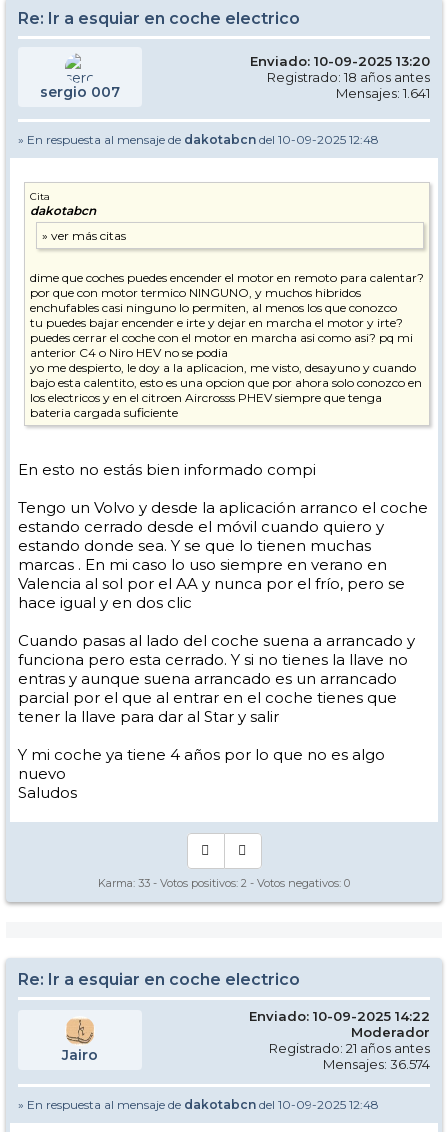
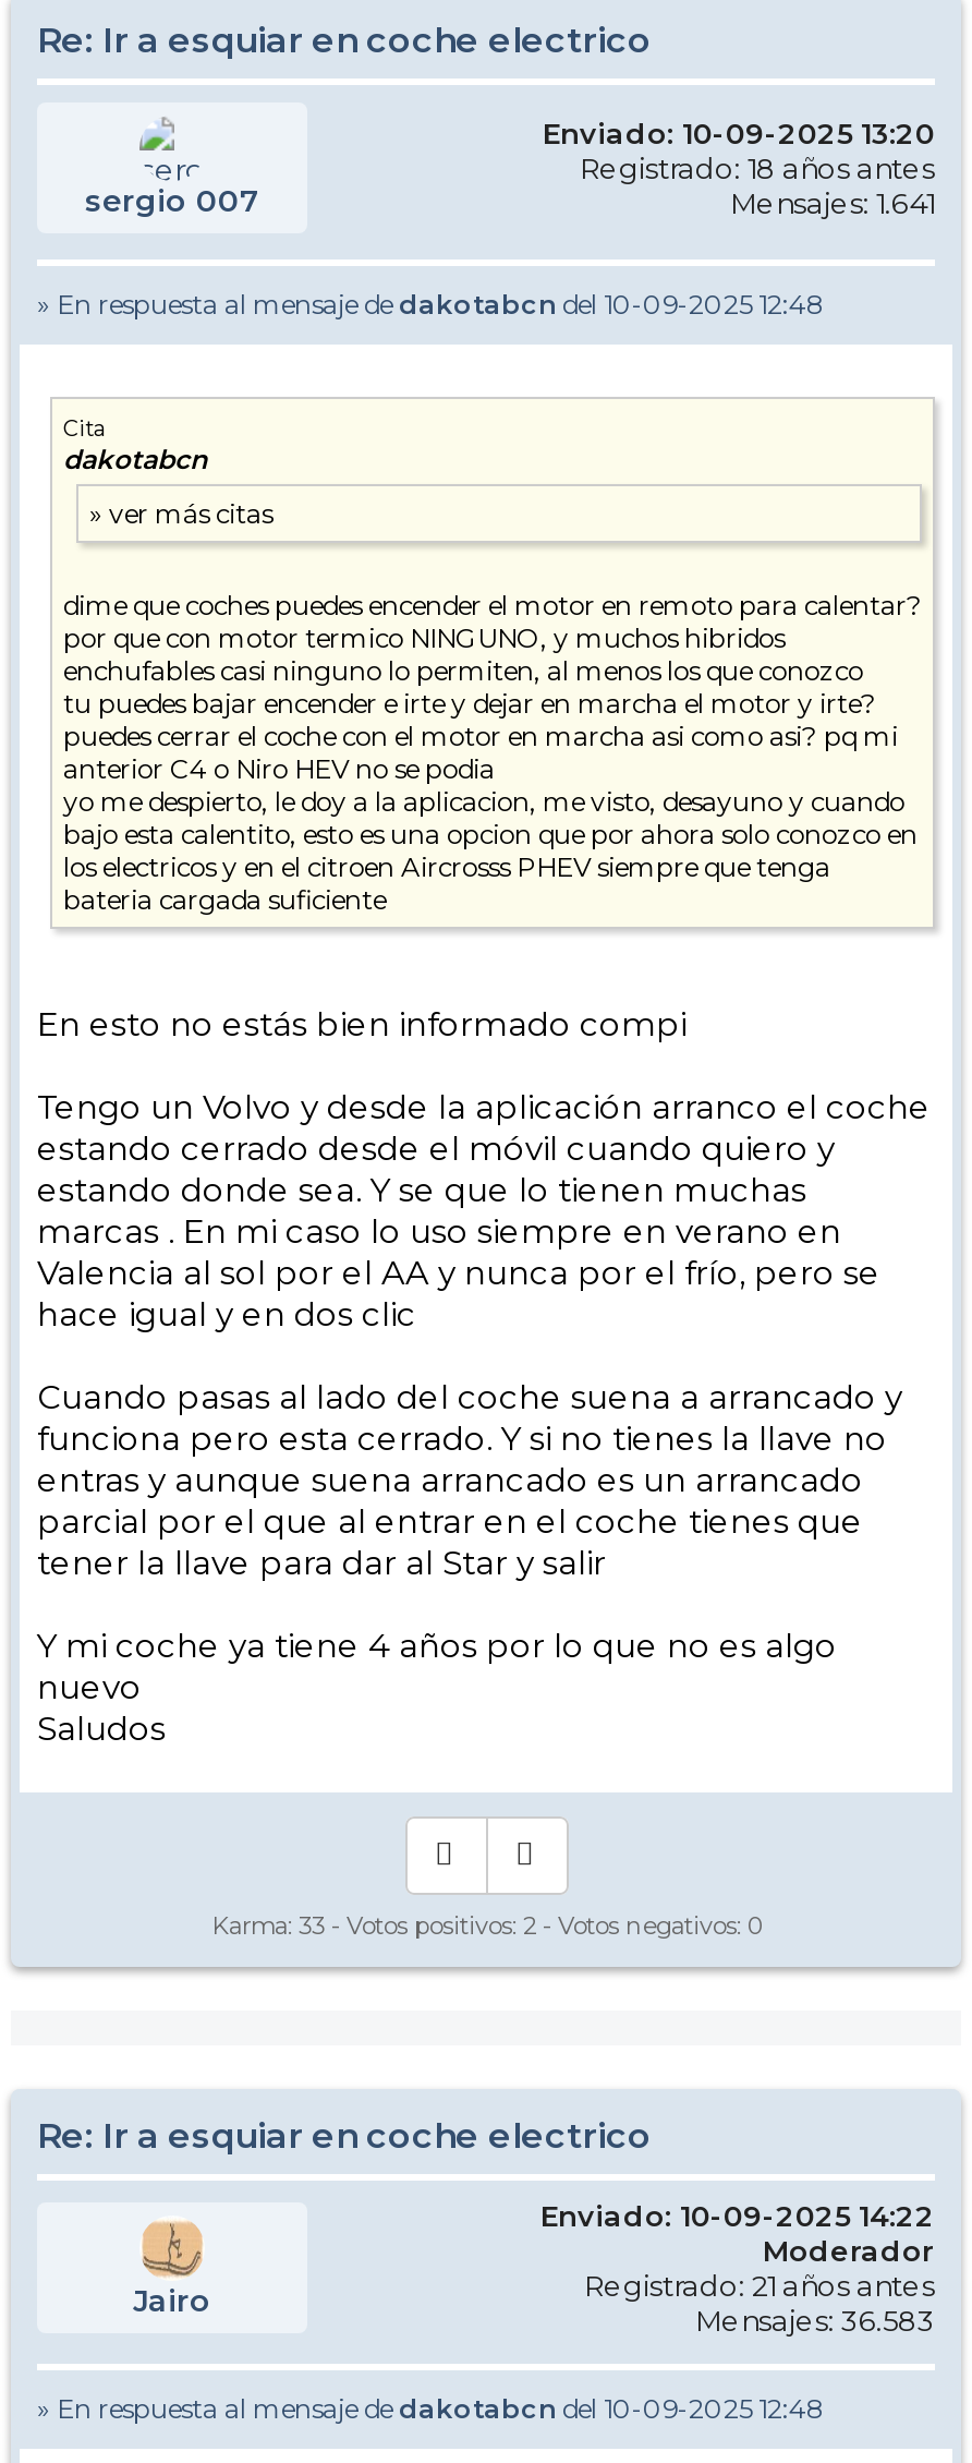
- Mensajes: 36.574
+ Mensajes: 36.583
